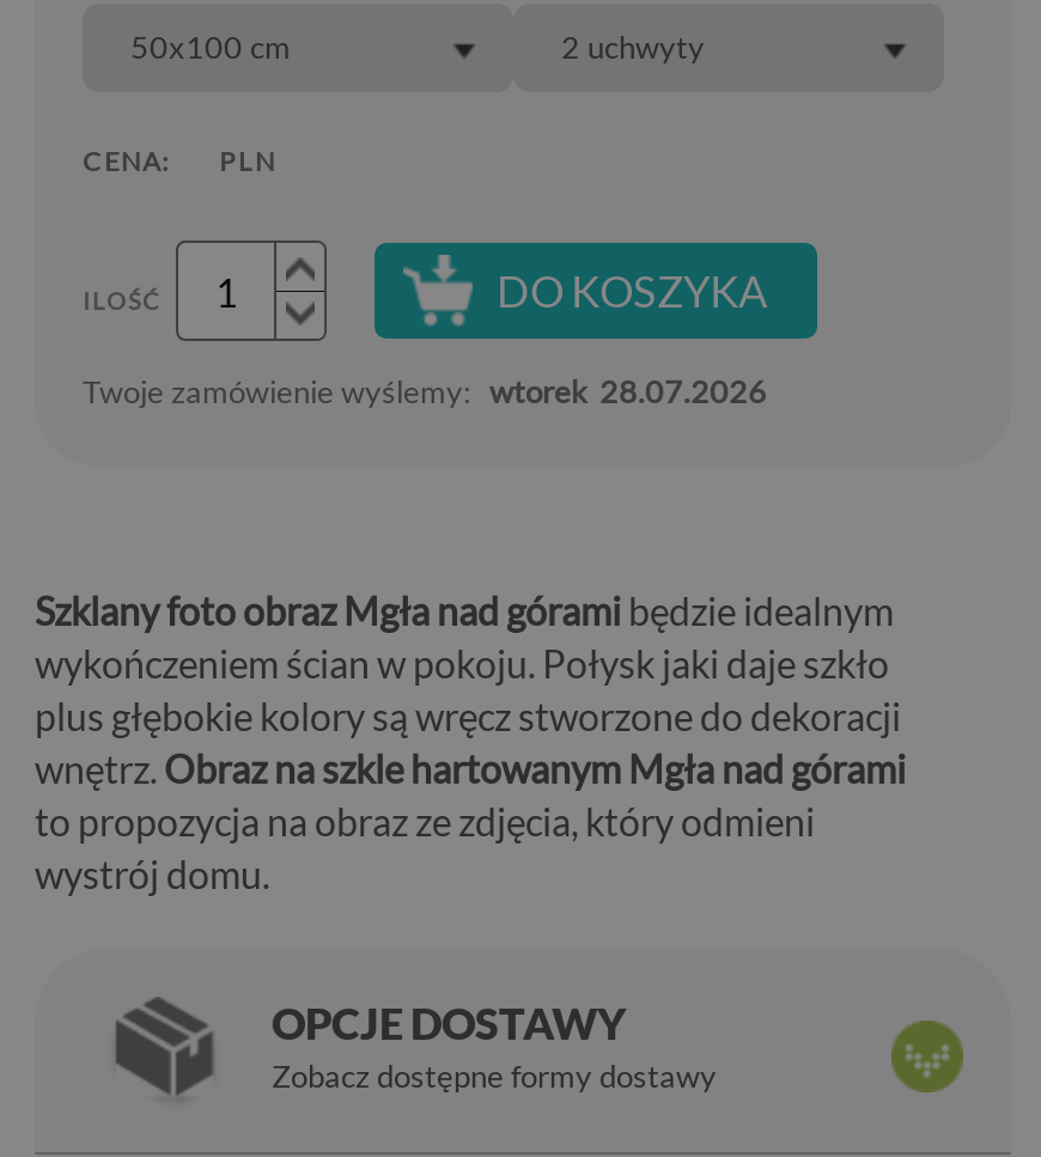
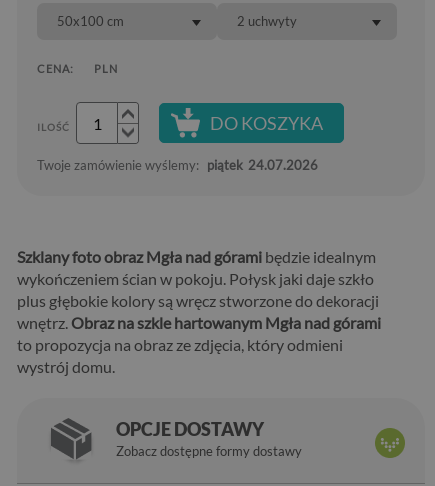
- Twoje zamówienie wyślemy: wtorek 28.07.2026
+ Twoje zamówienie wyślemy: piątek 24.07.2026
